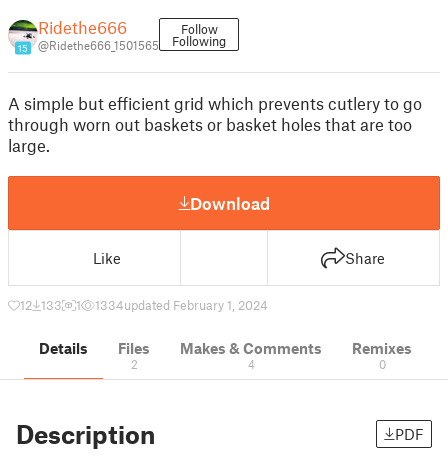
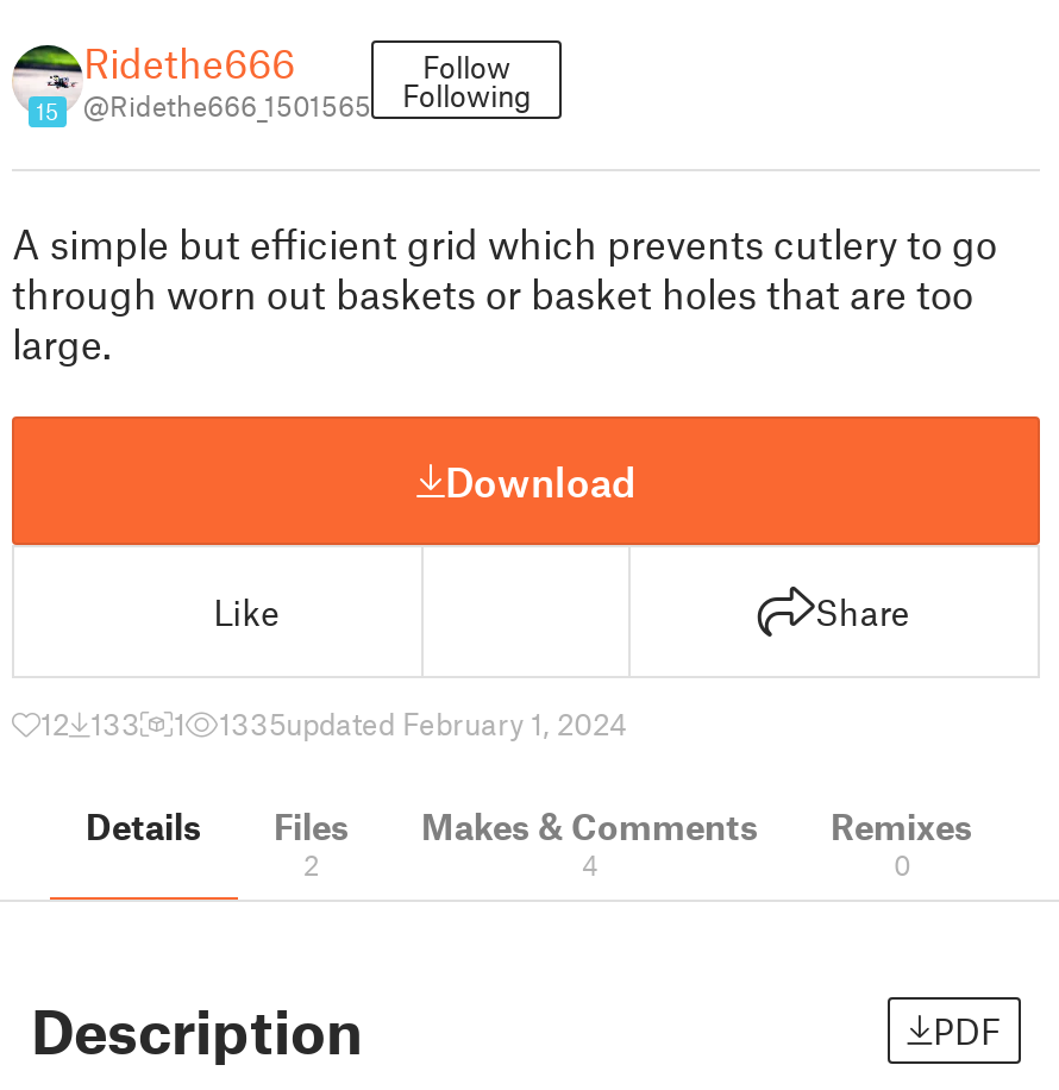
- 1334updated February 1, 2024
+ 1335updated February 1, 2024
